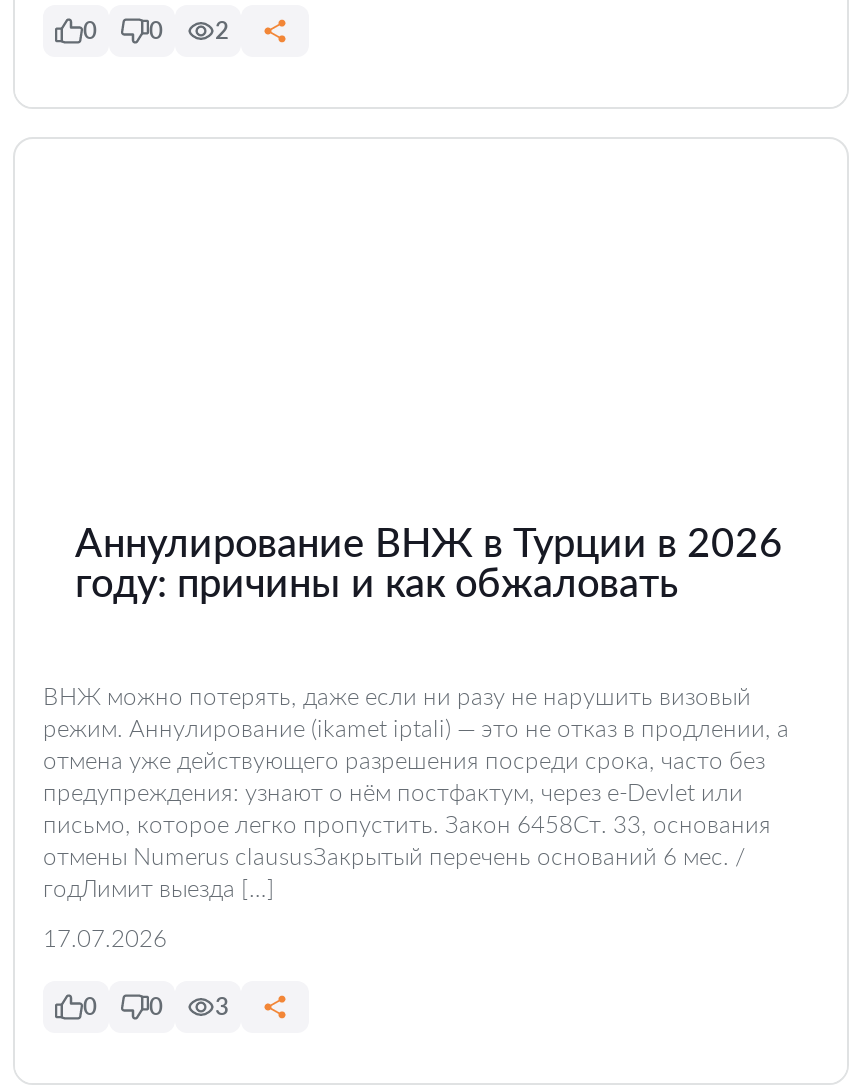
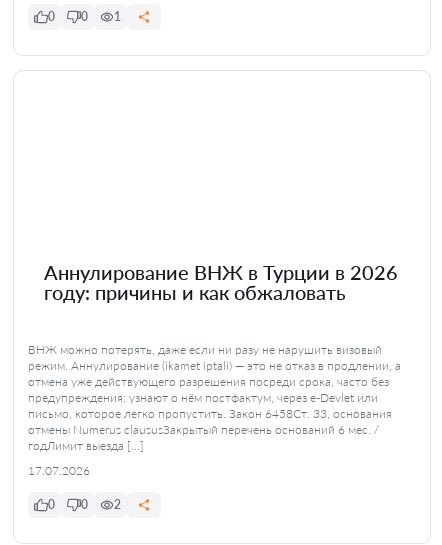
- 2
+ 1

- 3
+ 2
